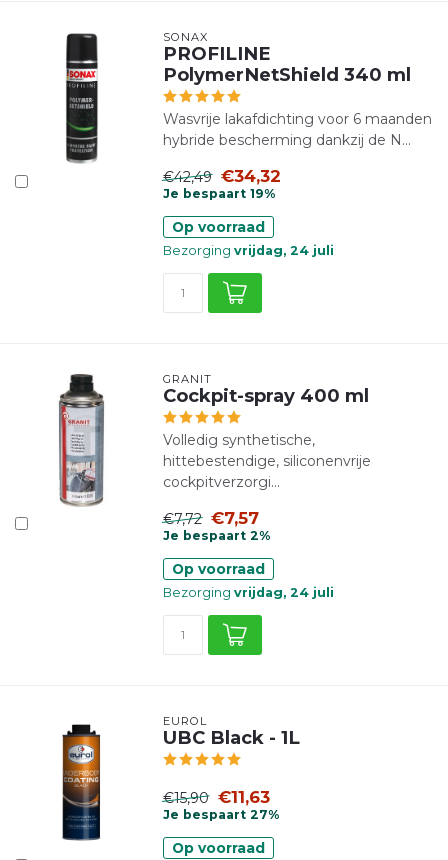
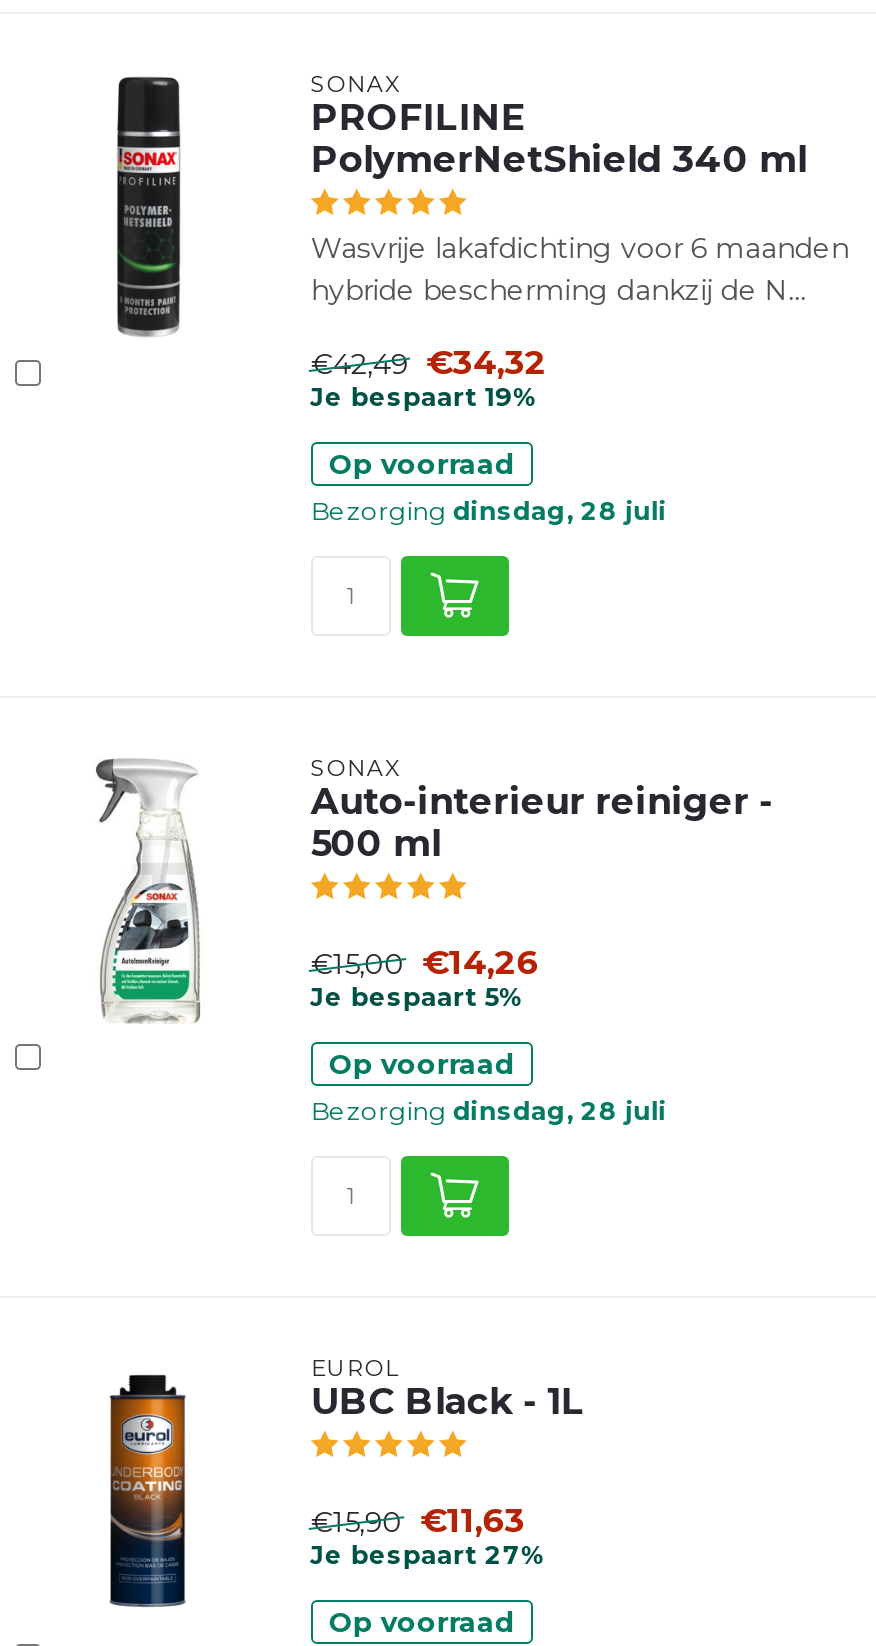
- Bezorging vrijdag, 24 juli
+ Bezorging dinsdag, 28 juli

- [image]
+ [image]

- GRANIT
- Cockpit-spray 400 ml
- Volledig synthetische,
- hittebestendige, siliconenvrije
- cockpitverzorgi...
- €7,72 €7,57
- Je bespaart 2%
+ SONAX
+ Auto-interieur reiniger -
+ 500 ml
+ €15,00 €14,26
+ Je bespaart 5%

- Bezorging vrijdag, 24 juli
+ Bezorging dinsdag, 28 juli
